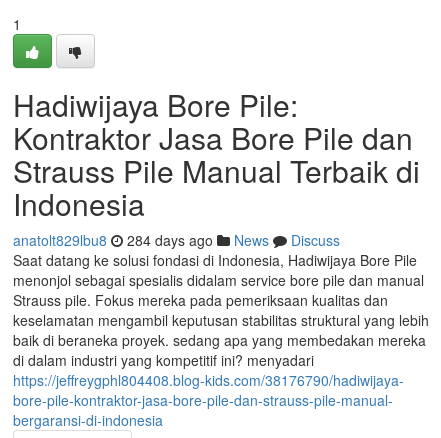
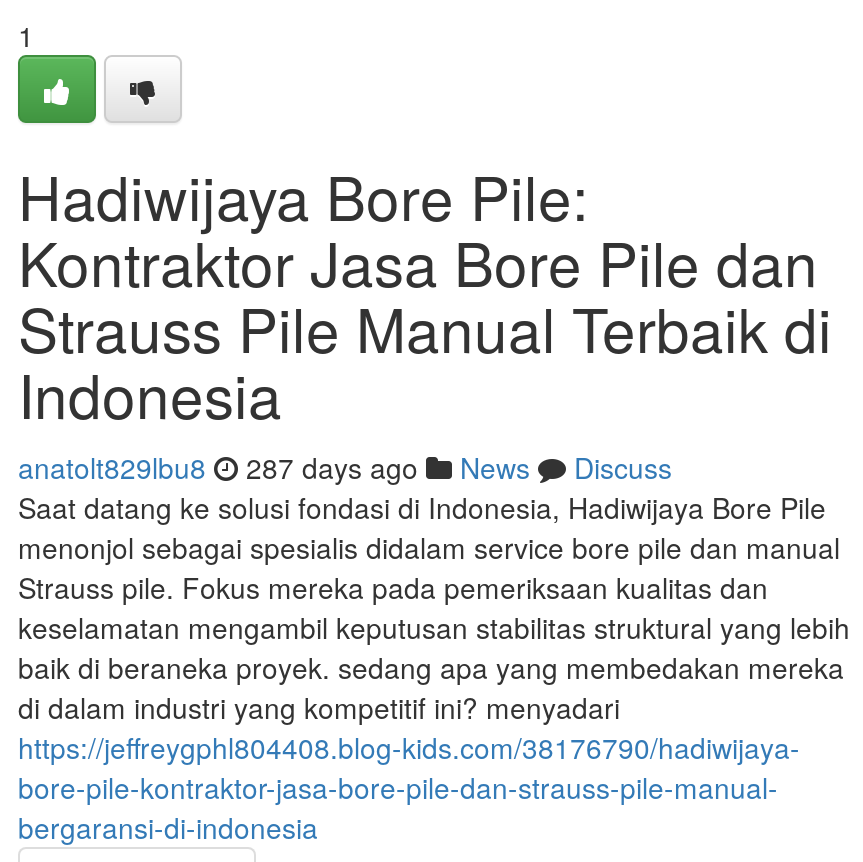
- anatolt829lbu8 284 days ago News Discuss
+ anatolt829lbu8 287 days ago News Discuss
